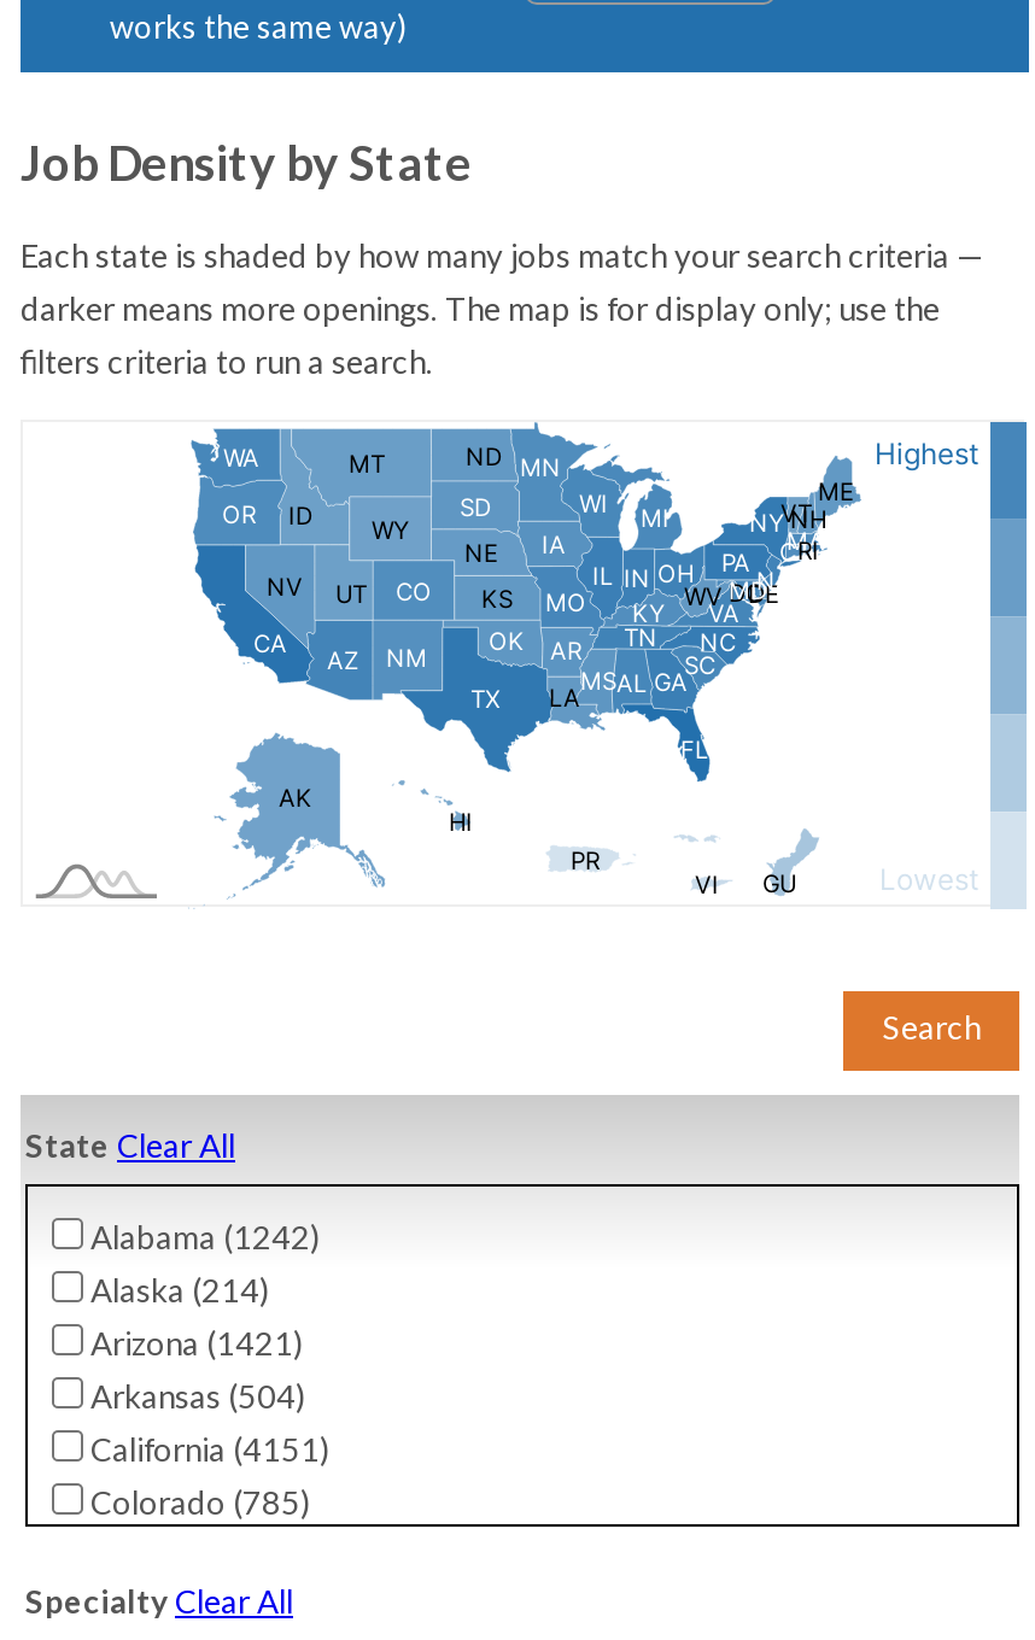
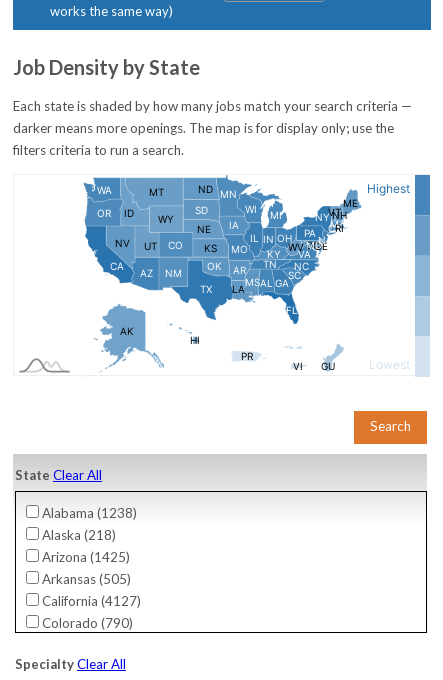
- Alabama (1242)
+ Alabama (1238)

- Alaska (214)
+ Alaska (218)

- Arizona (1421)
+ Arizona (1425)

- Arkansas (504)
+ Arkansas (505)

- California (4151)
+ California (4127)

- Colorado (785)
+ Colorado (790)
